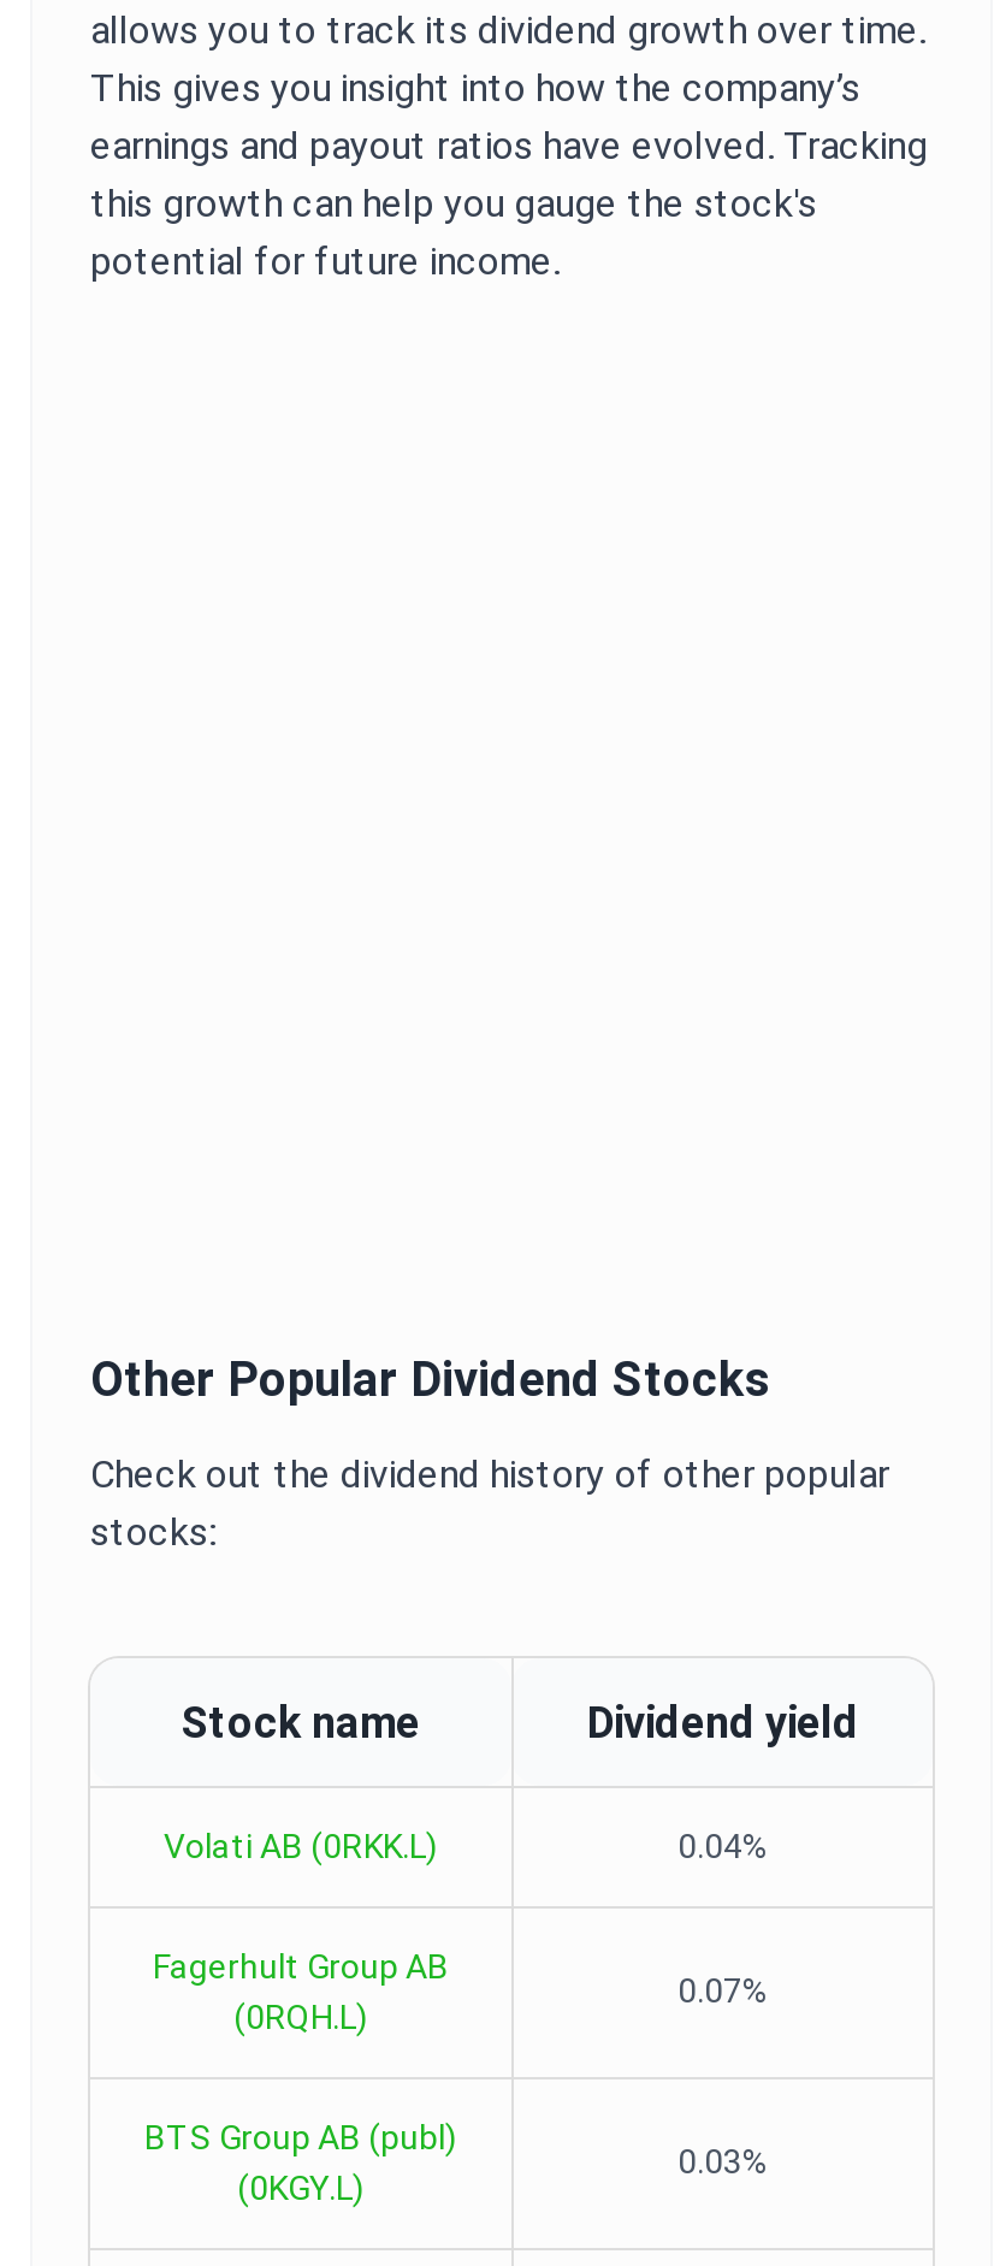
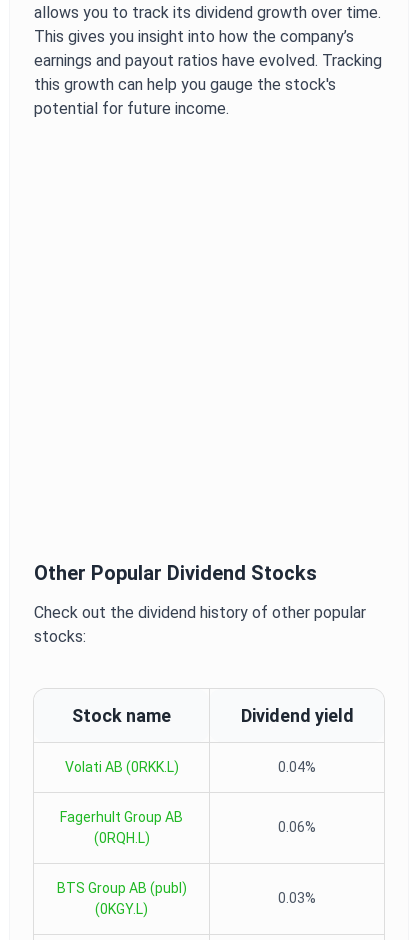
- 0.07%
+ 0.06%
